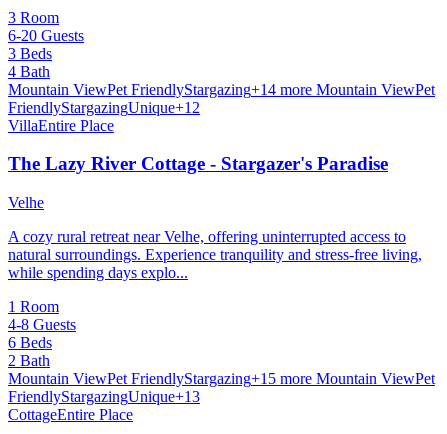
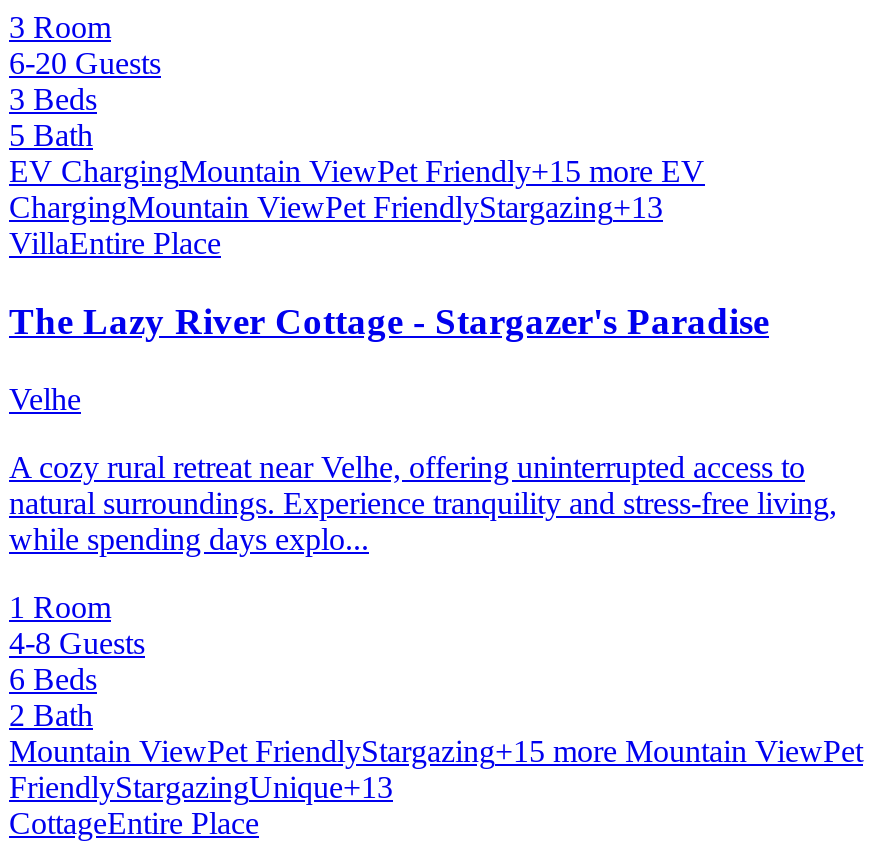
- 4 Bath
- Mountain ViewPet FriendlyStargazing+14 more Mountain ViewPet
- FriendlyStargazing Unique+12
+ 5 Bath
+ EV ChargingMountain ViewPet Friendly+15 more EV
+ ChargingMountain ViewPet FriendlyStargazing+13
